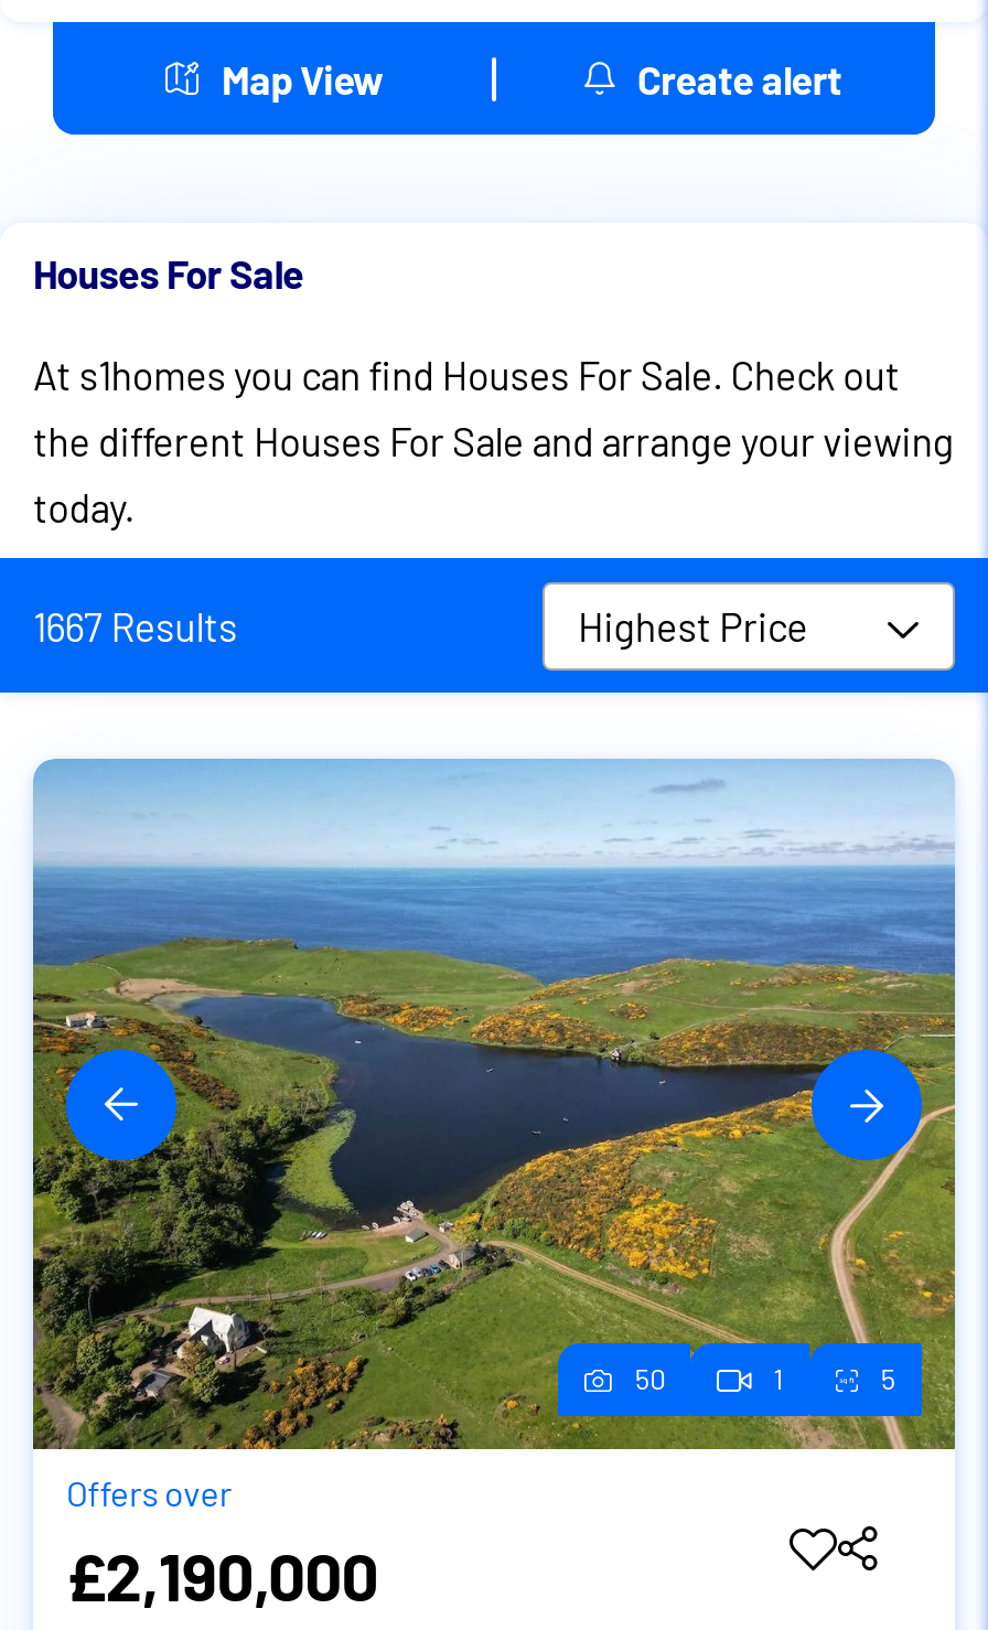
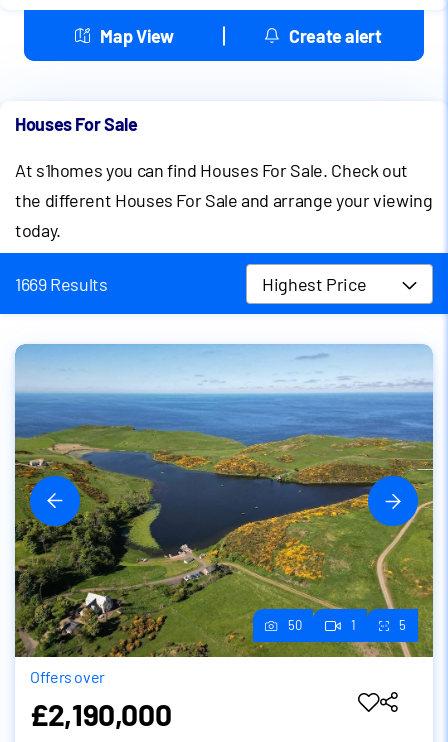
- 1667 Results
+ 1669 Results
